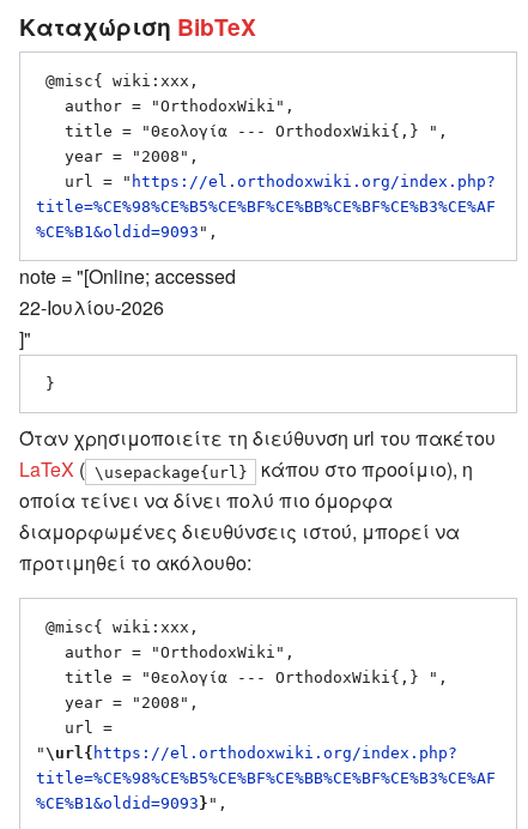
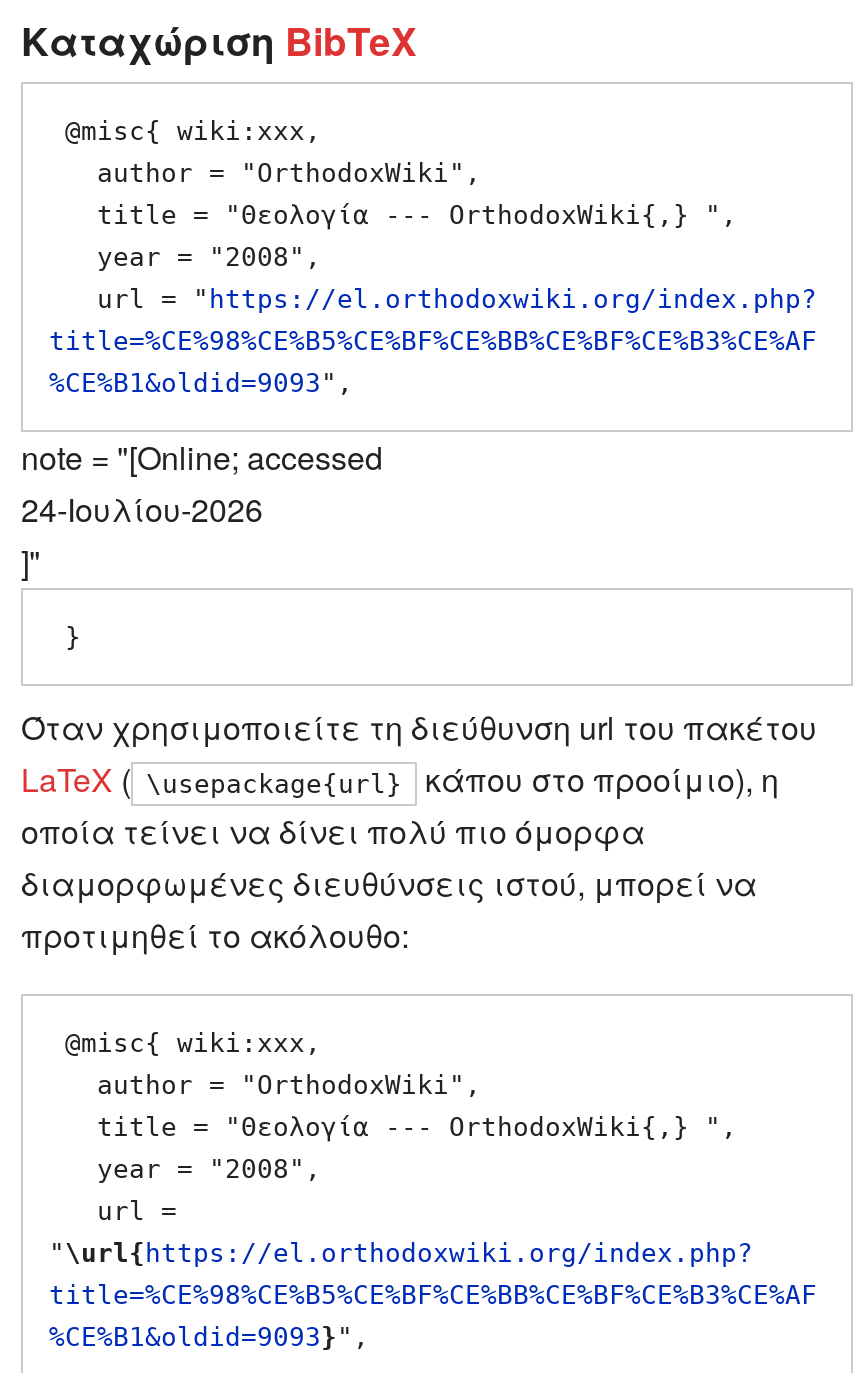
- 22-Ιουλίου-2026
+ 24-Ιουλίου-2026
